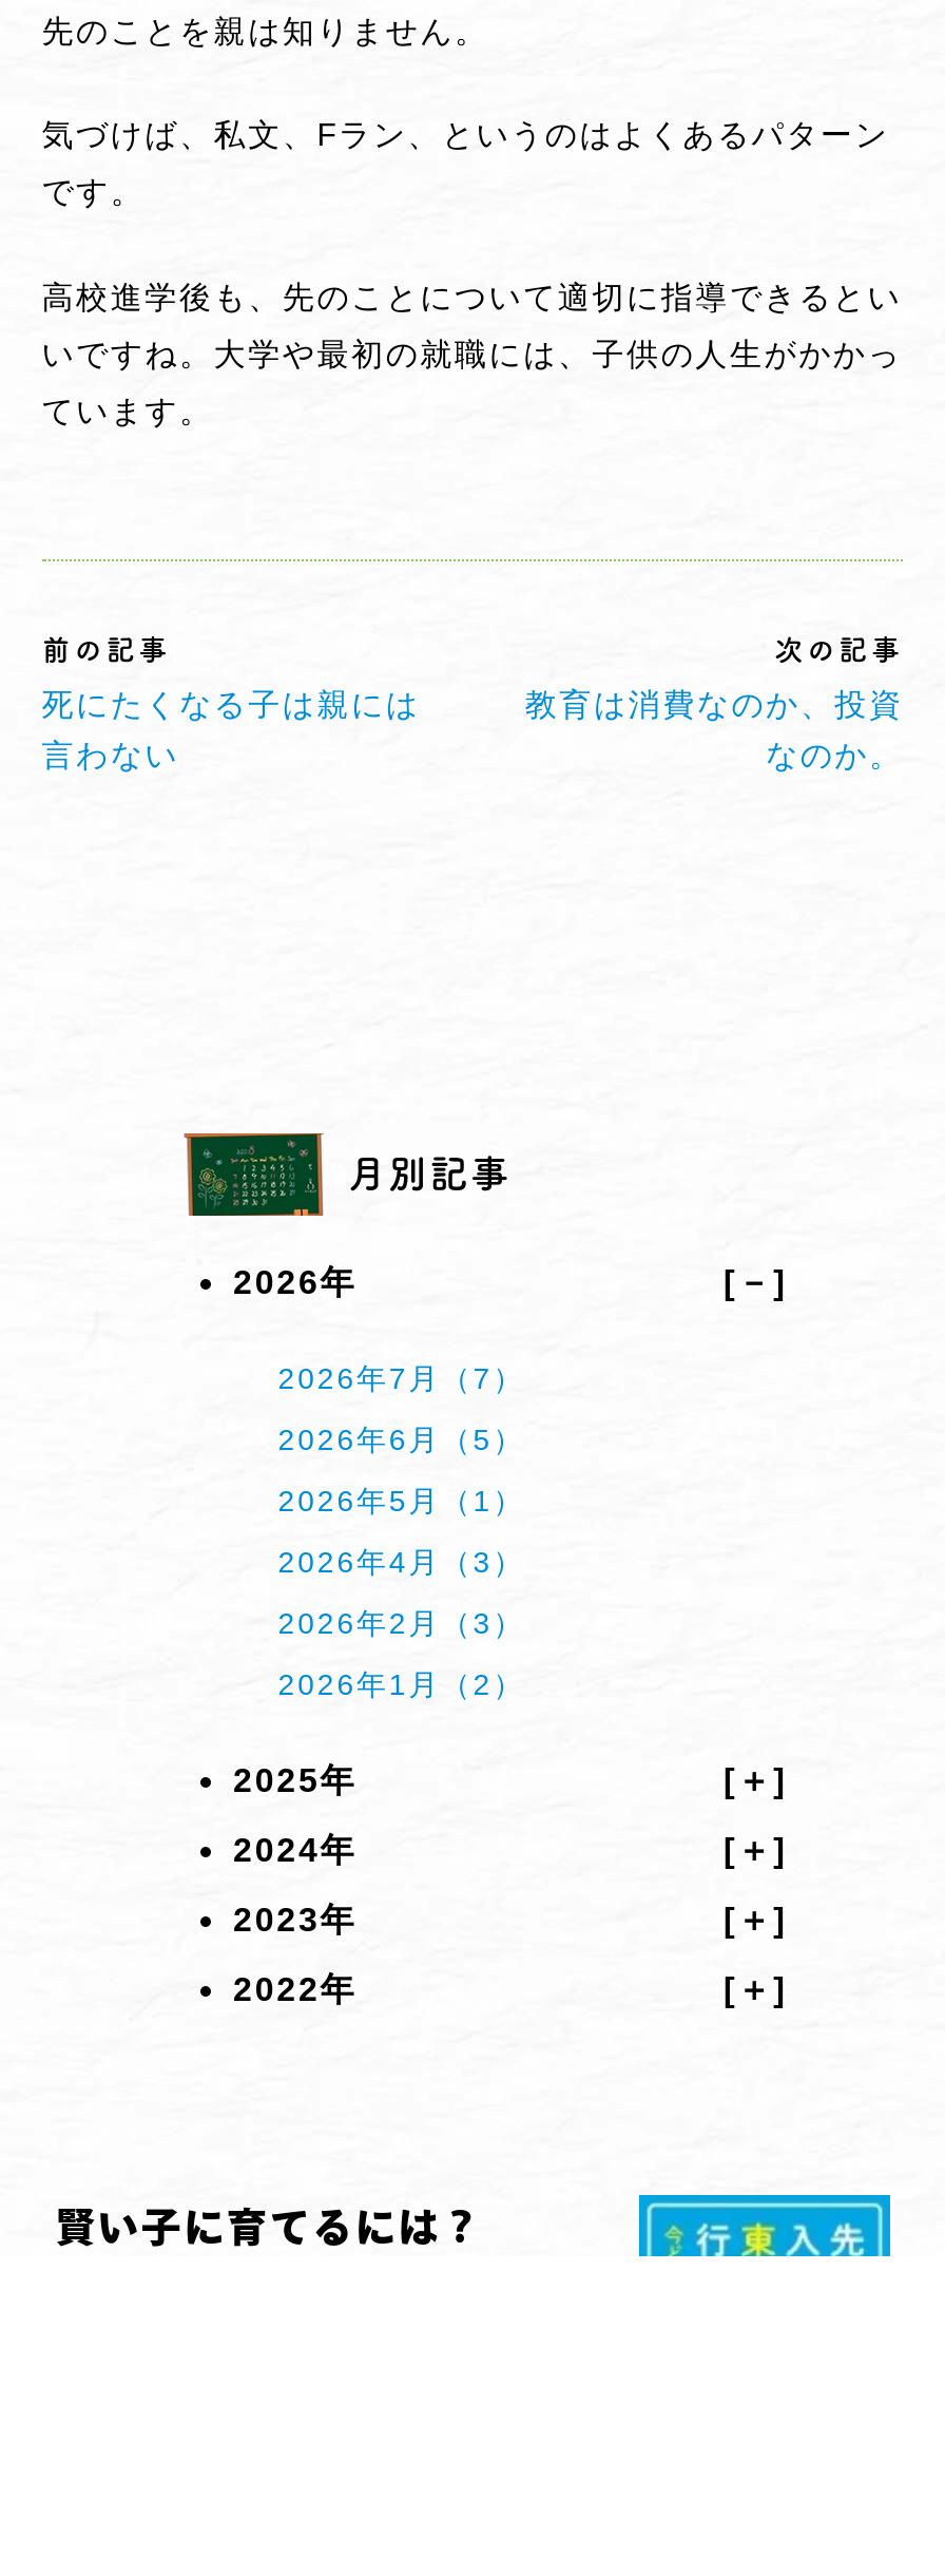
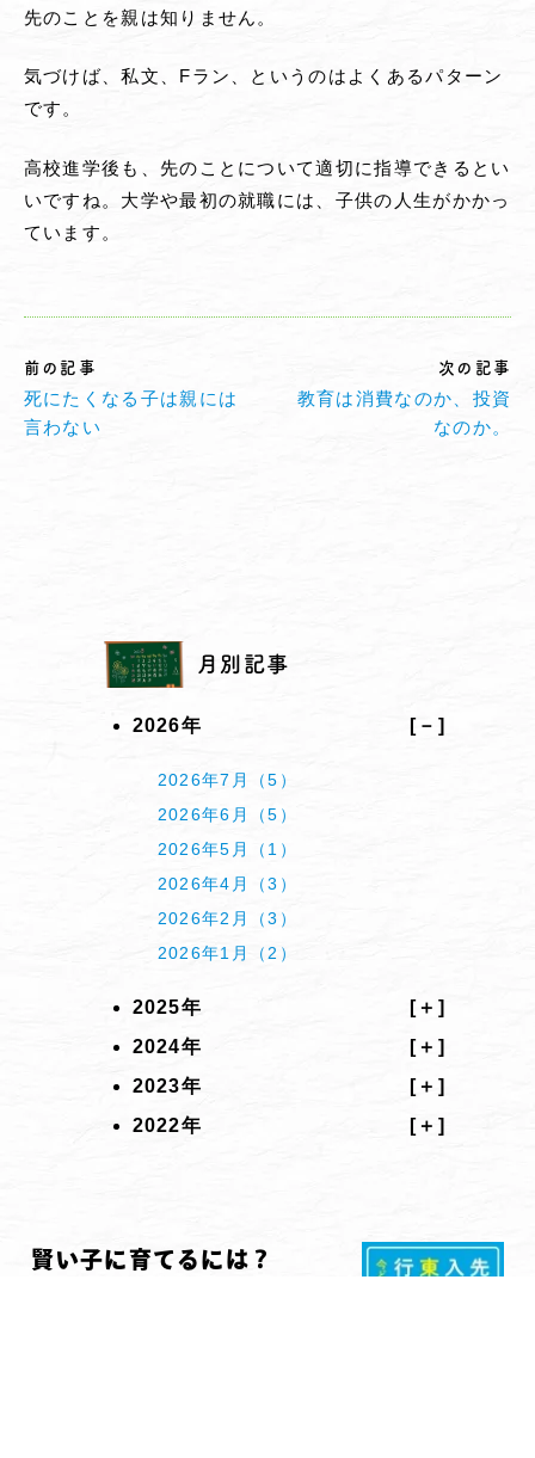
- 2026年7月（7）
+ 2026年7月（5）
